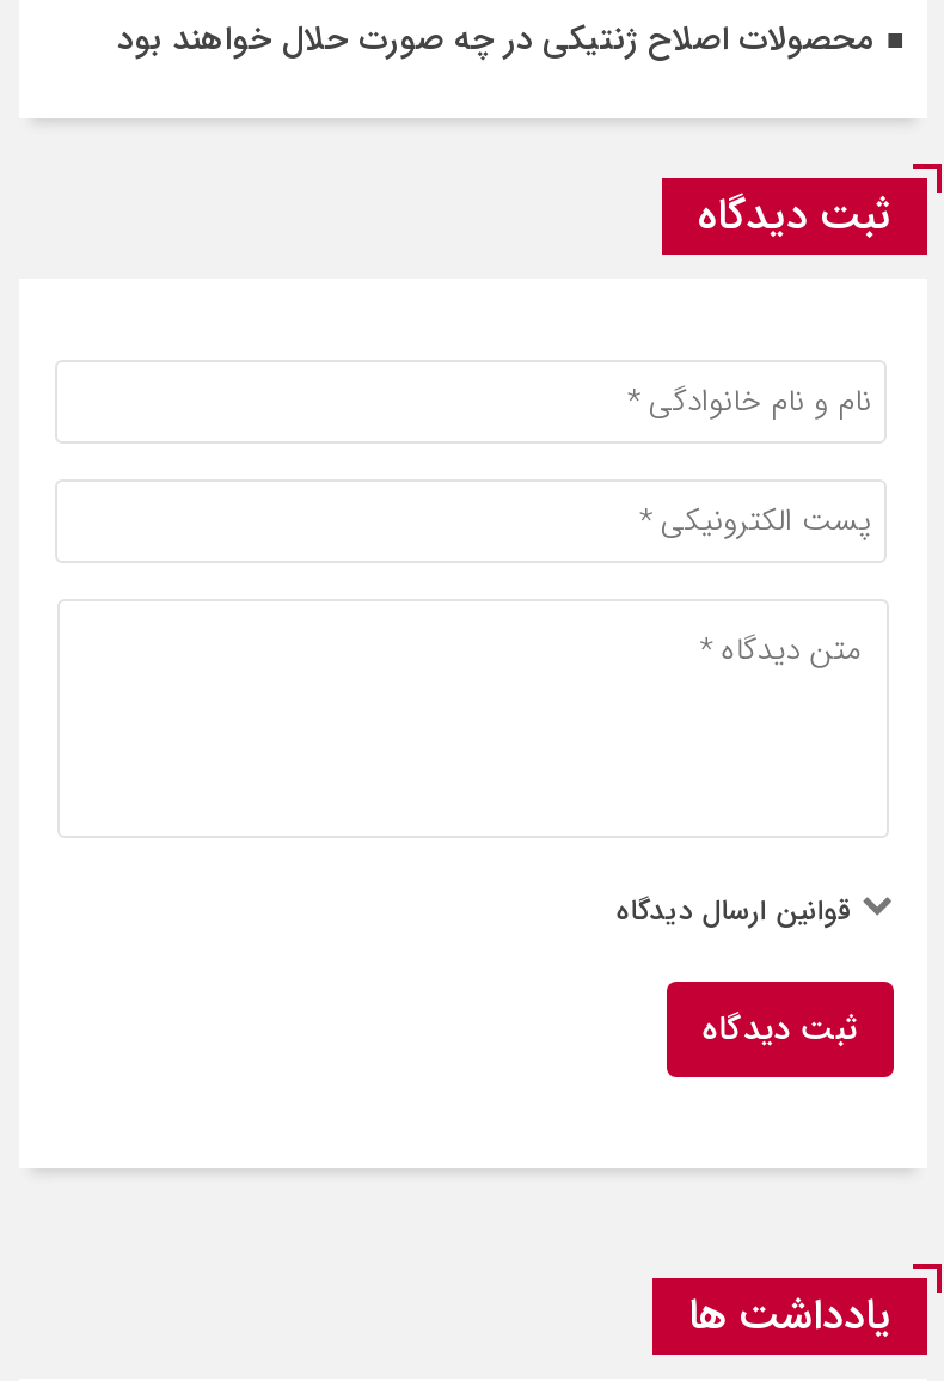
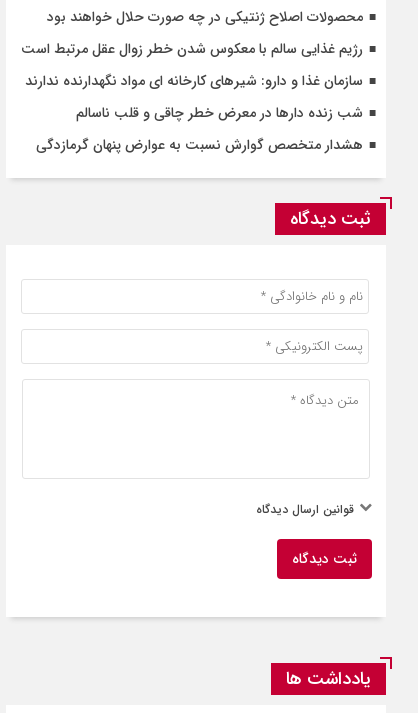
+ رژیم غذایی سالم با معکوس شدن خطر زوال عقل مرتبط است
+ سازمان غذا و دارو: شیرهای کارخانه‌ ای مواد نگهدارنده ندارند
+ شب زنده دارها در معرض خطر چاقی و قلب ناسالم
+ هشدار متخصص گوارش نسبت به عوارض پنهان گرمازدگی
